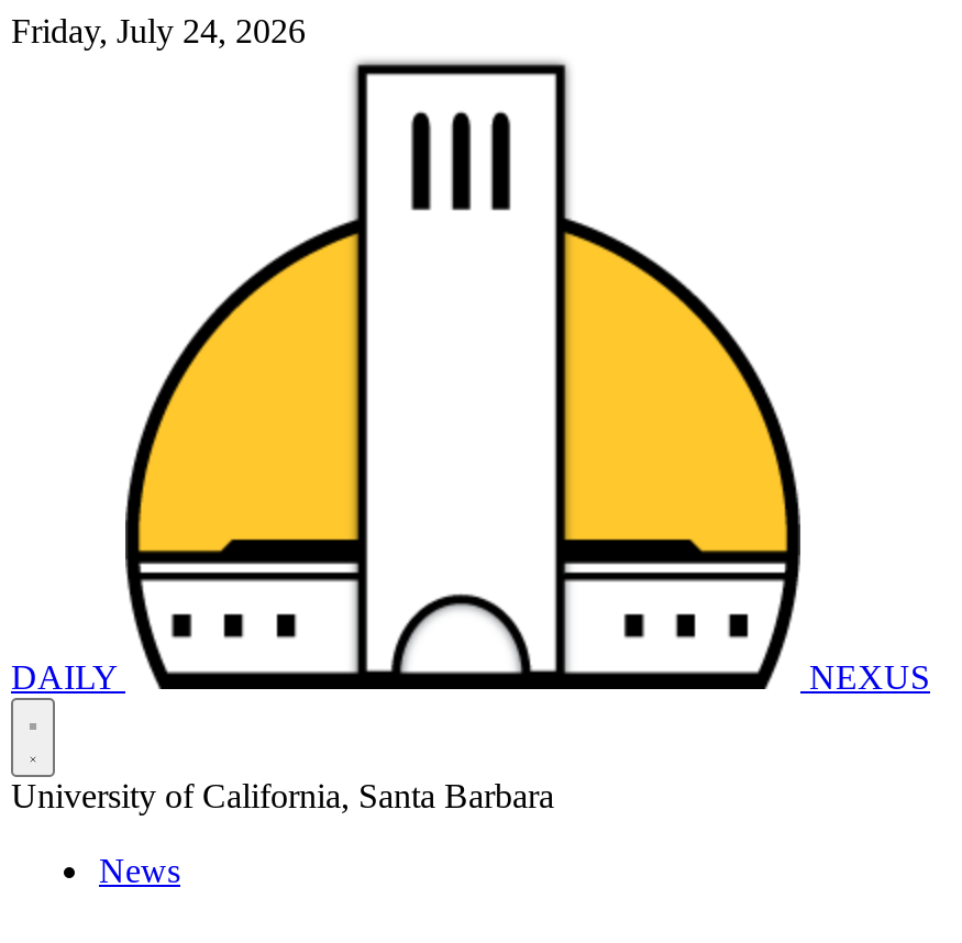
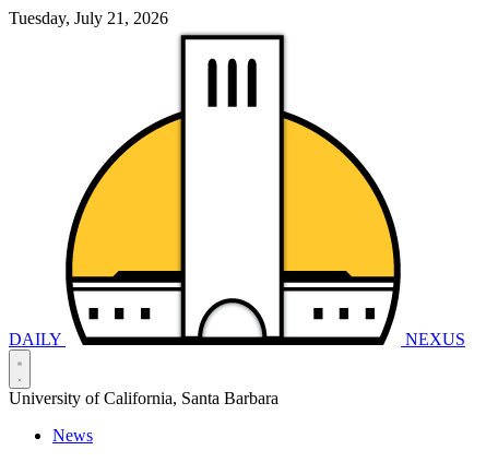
- Friday, July 24, 2026
+ Tuesday, July 21, 2026
